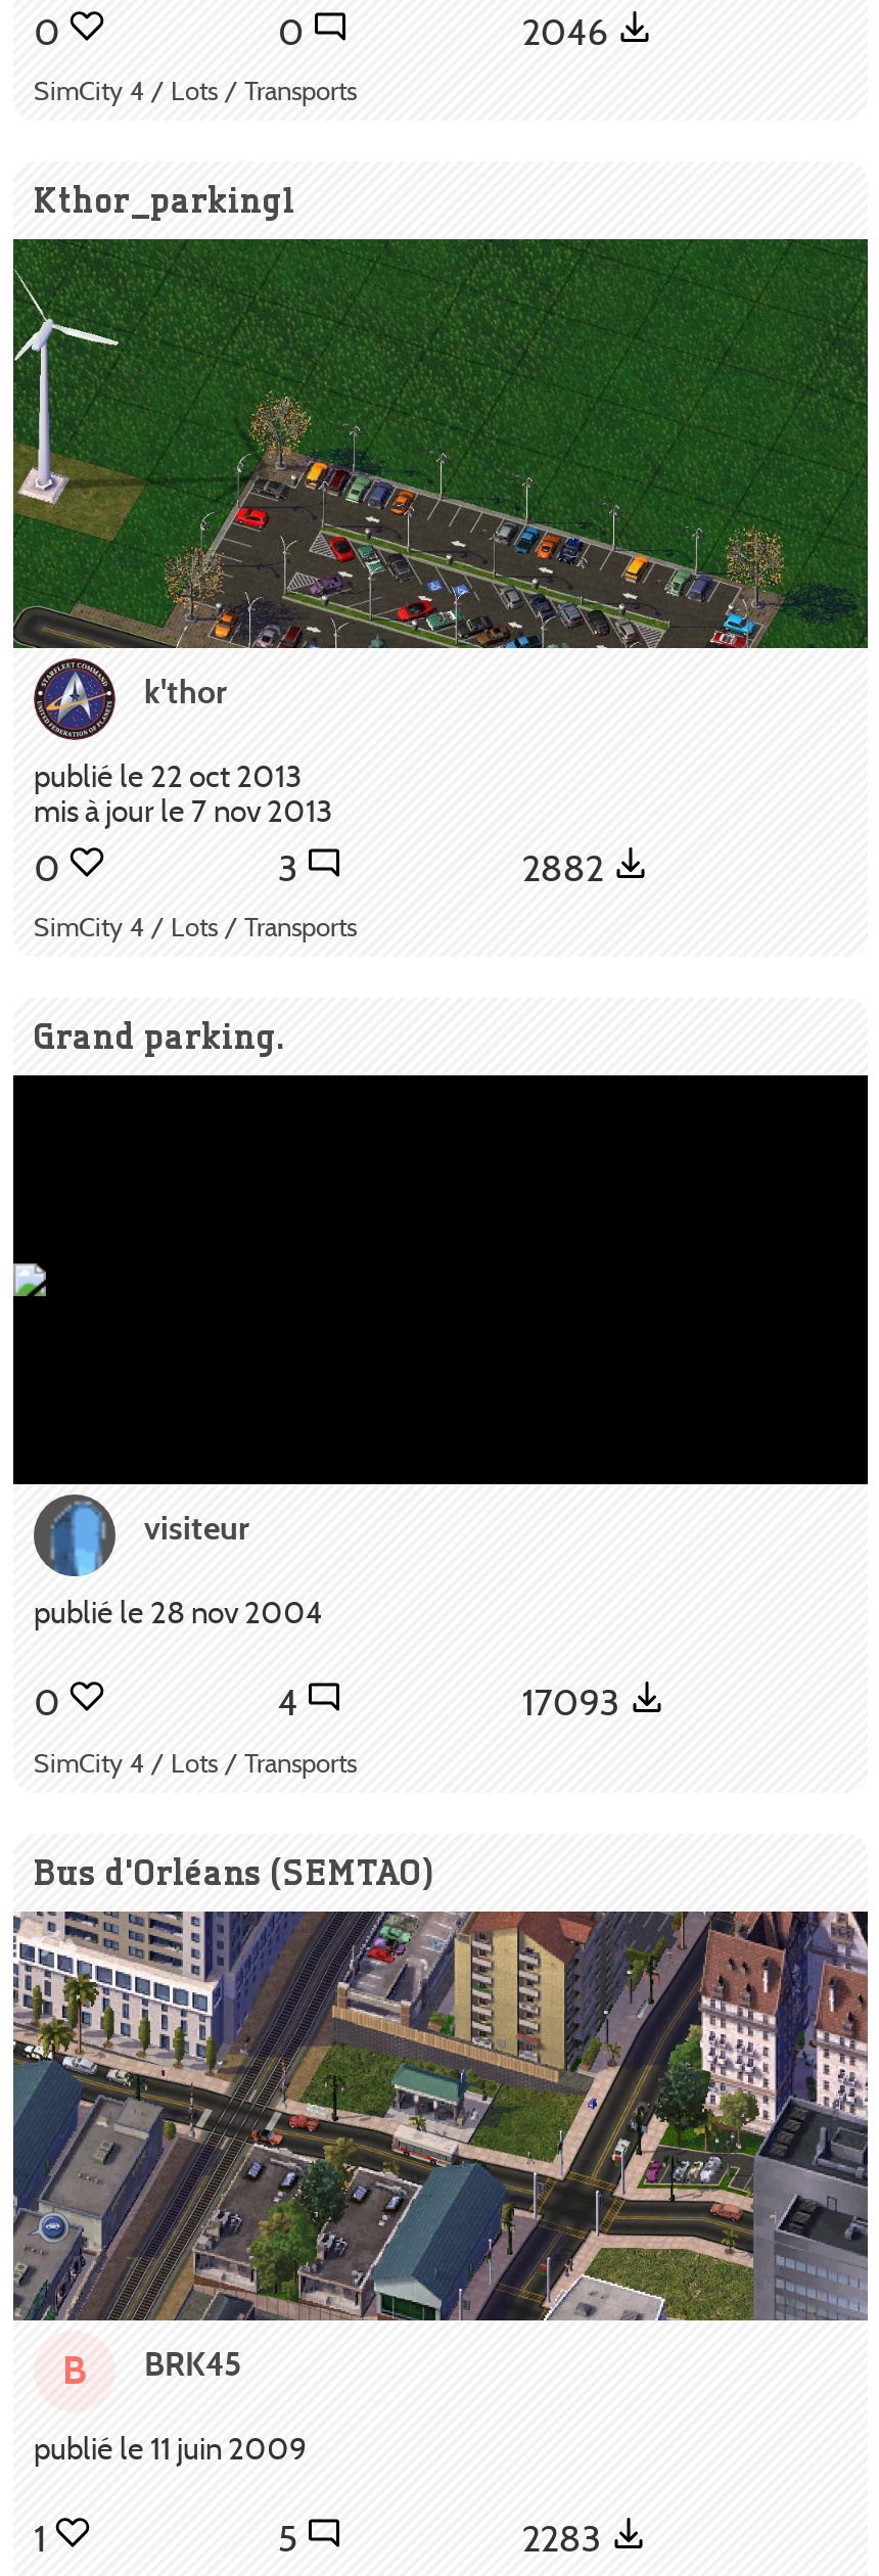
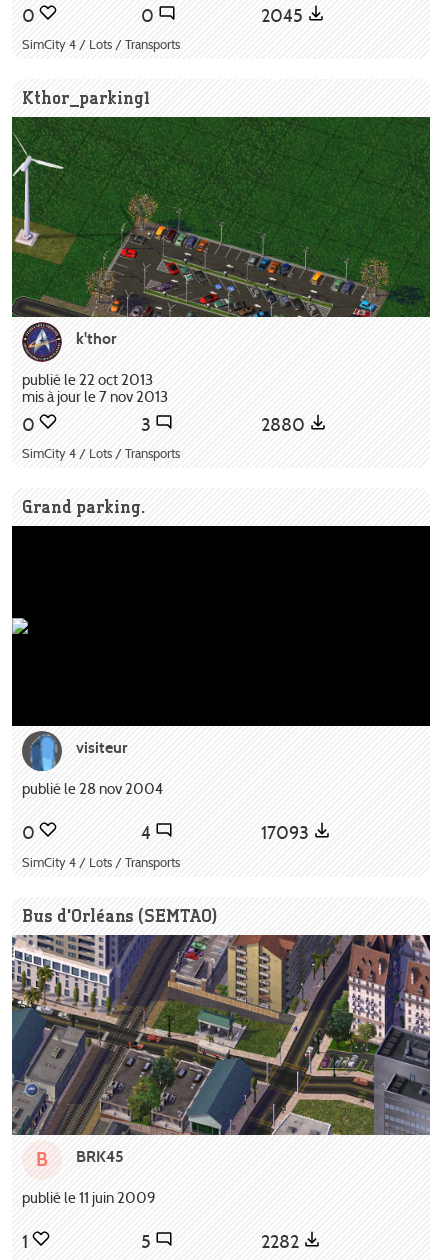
- 2046
+ 2045

- 2882
+ 2880

- 2283
+ 2282
